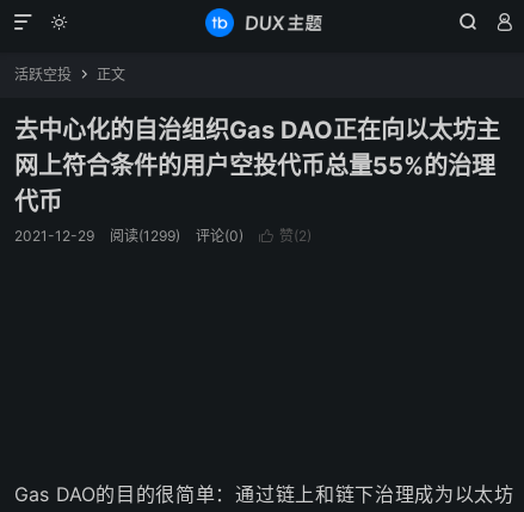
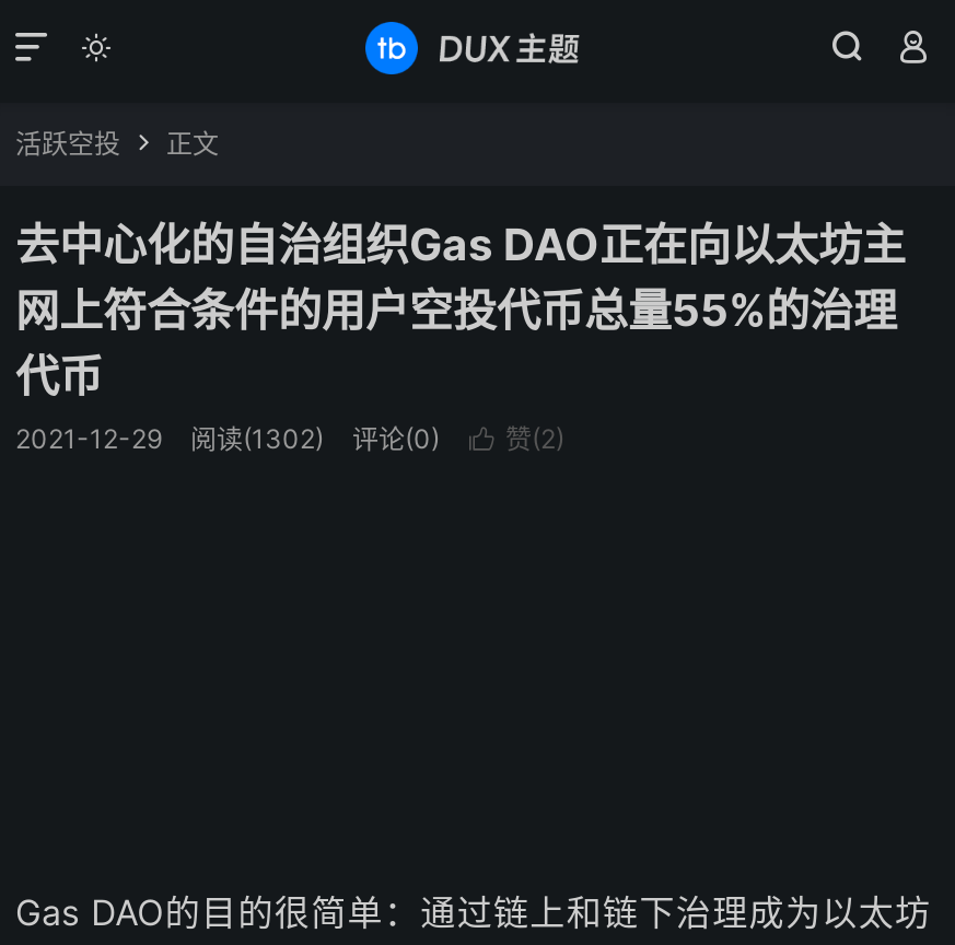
- 阅读(1299)
+ 阅读(1302)
